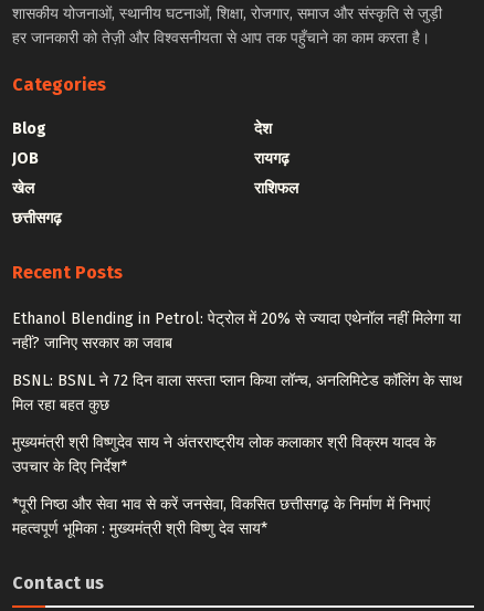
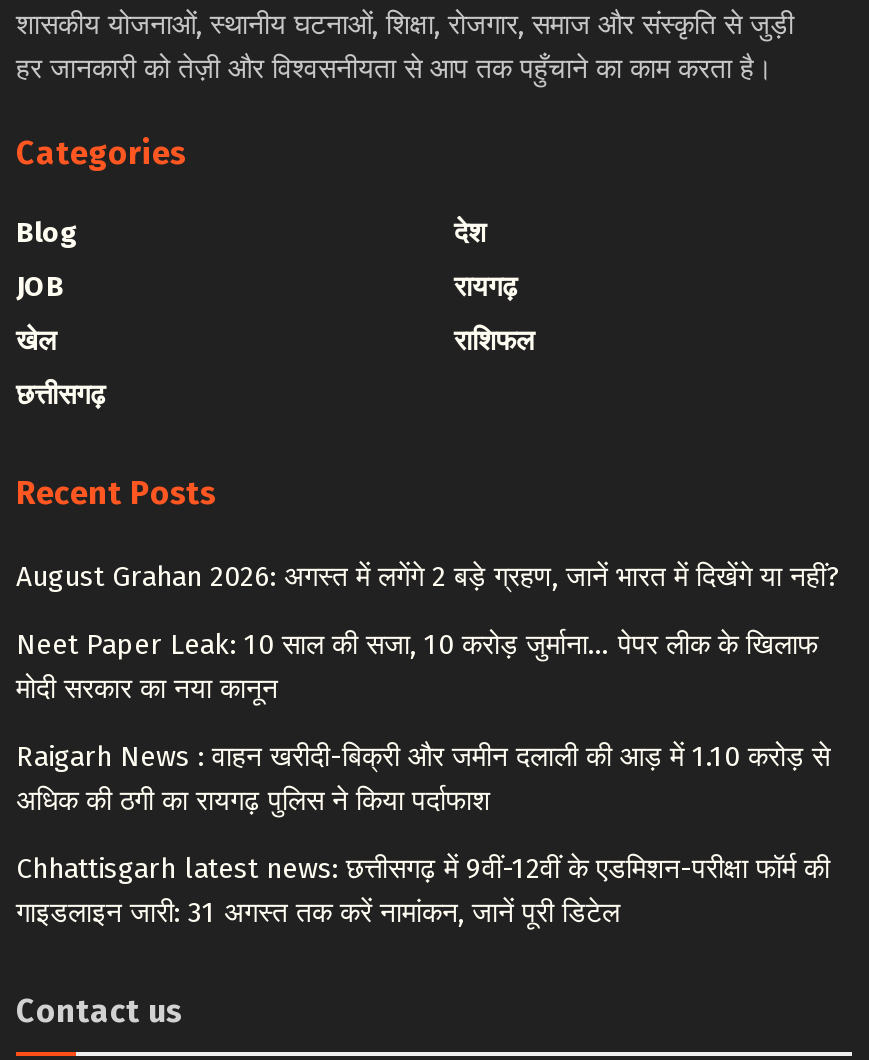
- Ethanol Blending in Petrol: पेट्रोल में 20% से ज्‍यादा एथेनॉल नहीं मिलेगा या
- नहीं? जानिए सरकार का जवाब
+ August Grahan 2026: अगस्त में लगेंगे 2 बड़े ग्रहण, जानें भारत में दिखेंगे या नहीं?

- BSNL: BSNL ने 72 दिन वाला सस्ता प्लान किया लॉन्च, अनलिमिटेड कॉलिंग के साथ
- मिल रहा बहत कुछ
+ Neet Paper Leak: 10 साल की सजा, 10 करोड़ जुर्माना… पेपर लीक के खिलाफ
+ मोदी सरकार का नया कानून

- मुख्यमंत्री श्री विष्णुदेव साय ने अंतरराष्ट्रीय लोक कलाकार श्री विक्रम यादव के
- उपचार के दिए निर्देश*
+ Raigarh News : वाहन खरीदी-बिक्री और जमीन दलाली की आड़ में 1.10 करोड़ से
+ अधिक की ठगी का रायगढ़ पुलिस ने किया पर्दाफाश

- *पूरी निष्ठा और सेवा भाव से करें जनसेवा, विकसित छत्तीसगढ़ के निर्माण में निभाएं
- महत्वपूर्ण भूमिका : मुख्यमंत्री श्री विष्णु देव साय*
+ Chhattisgarh latest news: छत्तीसगढ़ में 9वीं-12वीं के एडमिशन-परीक्षा फॉर्म की
+ गाइडलाइन जारी: 31 अगस्त तक करें नामांकन, जानें पूरी डिटेल
